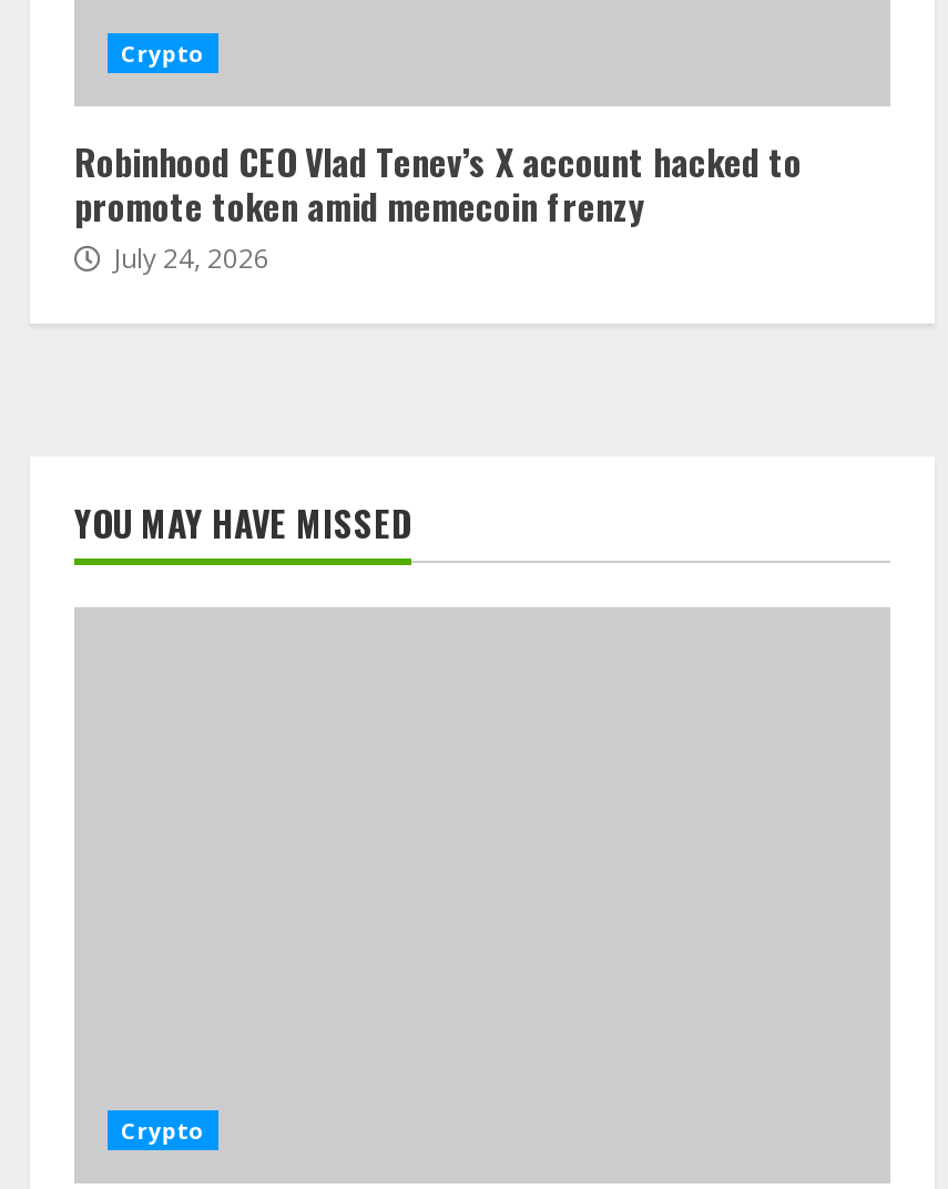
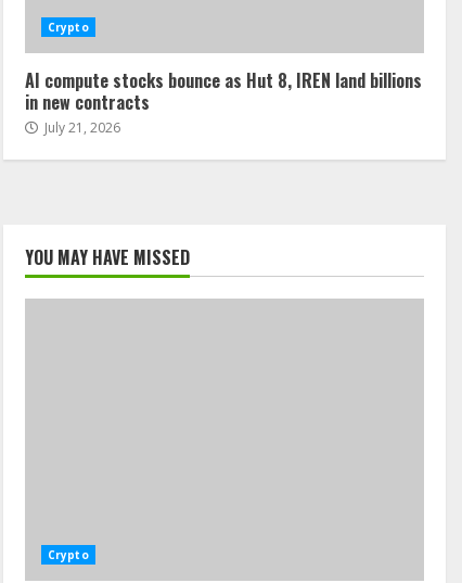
- Robinhood CEO Vlad Tenev’s X account hacked to
- promote token amid memecoin frenzy
- July 24, 2026
+ AI compute stocks bounce as Hut 8, IREN land billions
+ in new contracts
+ July 21, 2026
